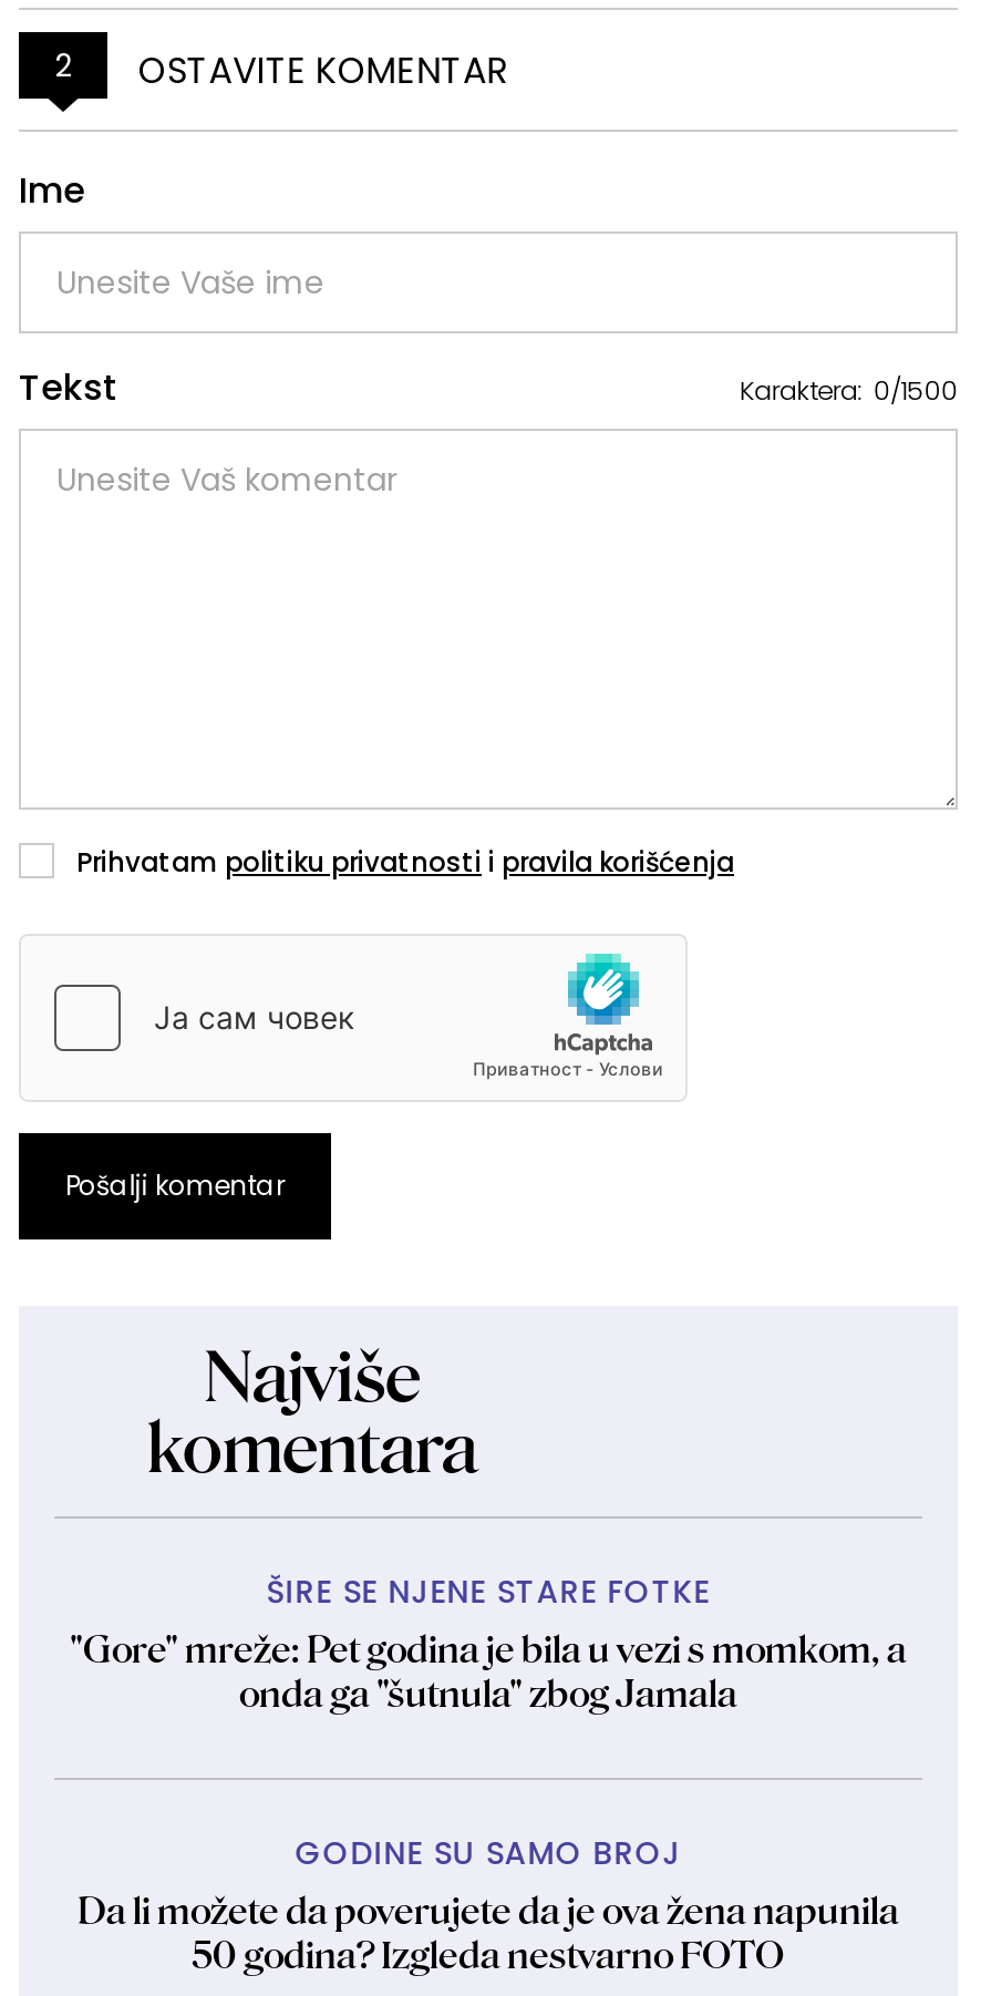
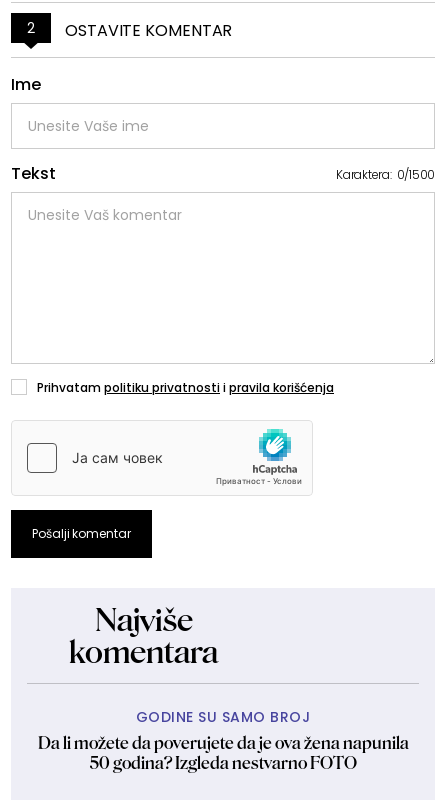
- ŠIRE SE NJENE STARE FOTKE
- "Gore" mreže: Pet godina je bila u vezi s momkom, a
- onda ga "šutnula" zbog Jamala
